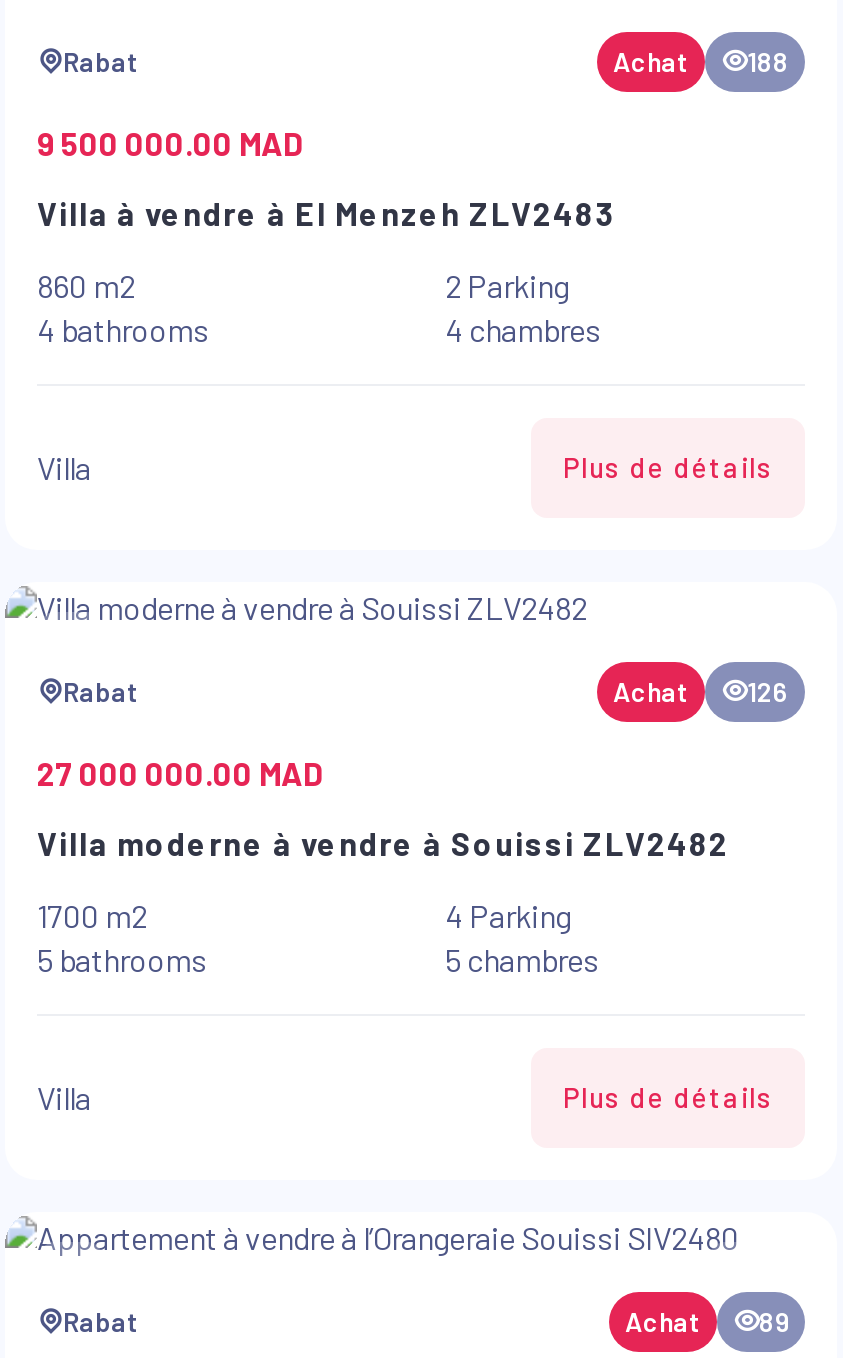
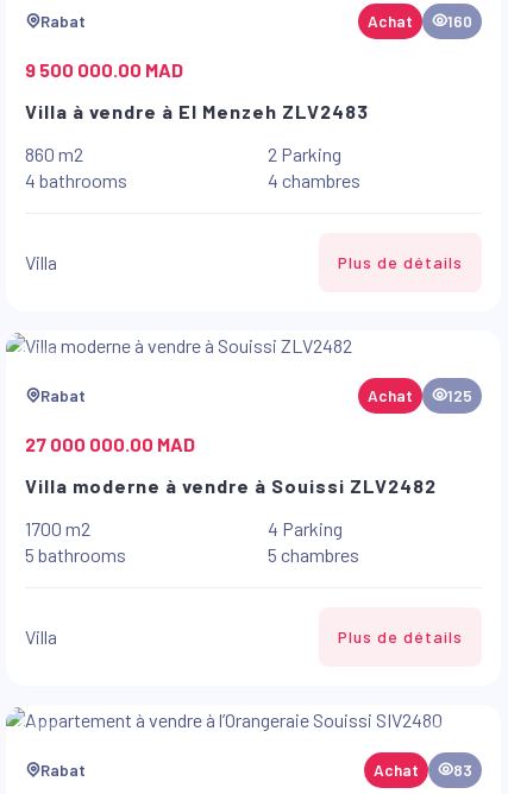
- Achat 188
+ Achat 160

- Achat 126
+ Achat 125

- Achat 89
+ Achat 83
